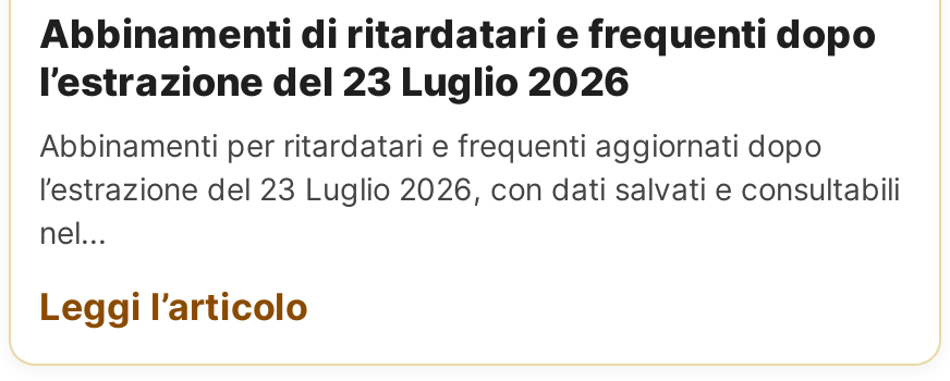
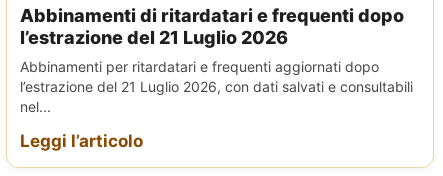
- l’estrazione del 23 Luglio 2026
+ l’estrazione del 21 Luglio 2026

- l’estrazione del 23 Luglio 2026, con dati salvati e consultabili
+ l’estrazione del 21 Luglio 2026, con dati salvati e consultabili
